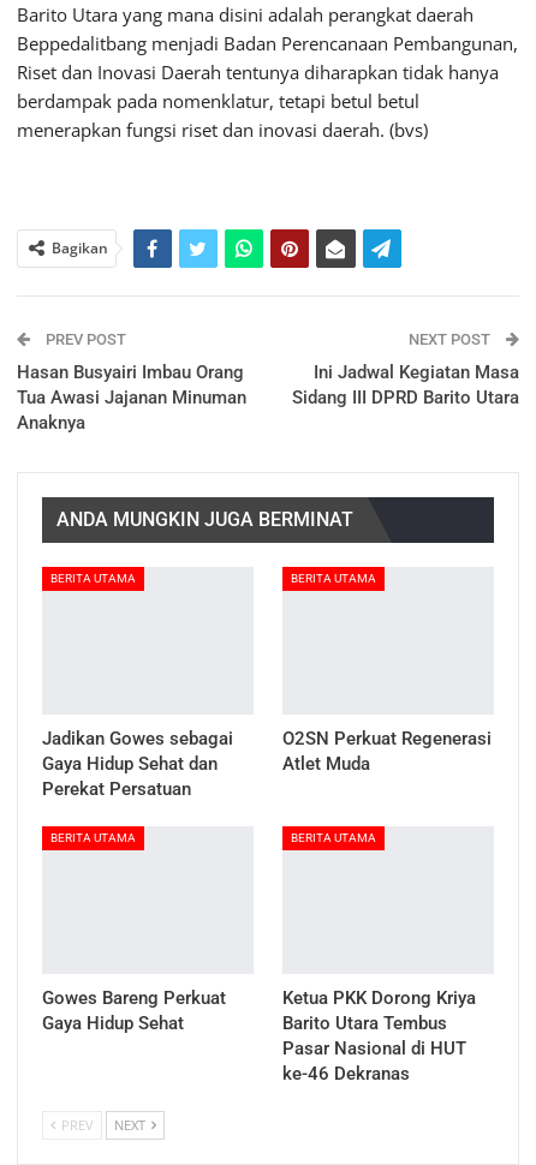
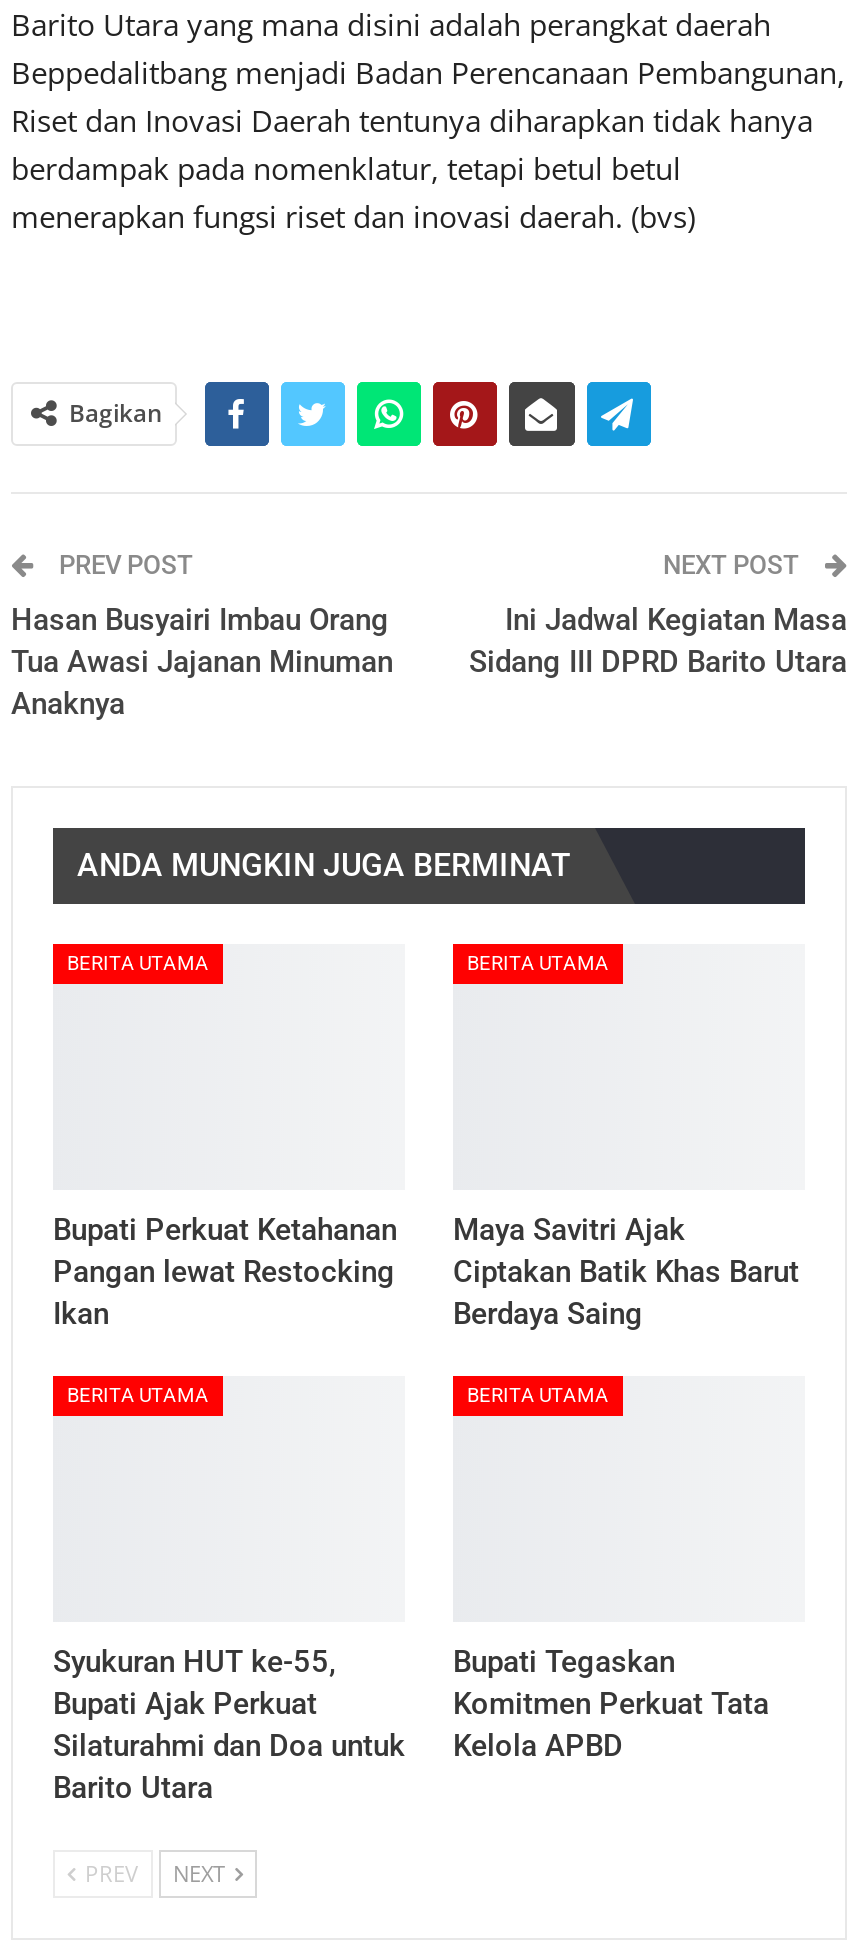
- Jadikan Gowes sebagai
- Gaya Hidup Sehat dan
- Perekat Persatuan
+ Bupati Perkuat Ketahanan
+ Pangan lewat Restocking
+ Ikan

- O2SN Perkuat Regenerasi
- Atlet Muda
+ Maya Savitri Ajak
+ Ciptakan Batik Khas Barut
+ Berdaya Saing

- Gowes Bareng Perkuat
- Gaya Hidup Sehat
+ Syukuran HUT ke-55,
+ Bupati Ajak Perkuat
+ Silaturahmi dan Doa untuk
+ Barito Utara

- Ketua PKK Dorong Kriya
- Barito Utara Tembus
- Pasar Nasional di HUT
- ke-46 Dekranas
+ Bupati Tegaskan
+ Komitmen Perkuat Tata
+ Kelola APBD
